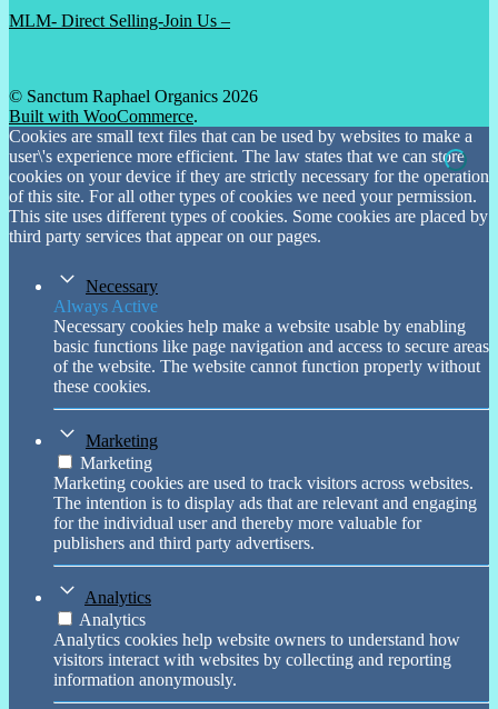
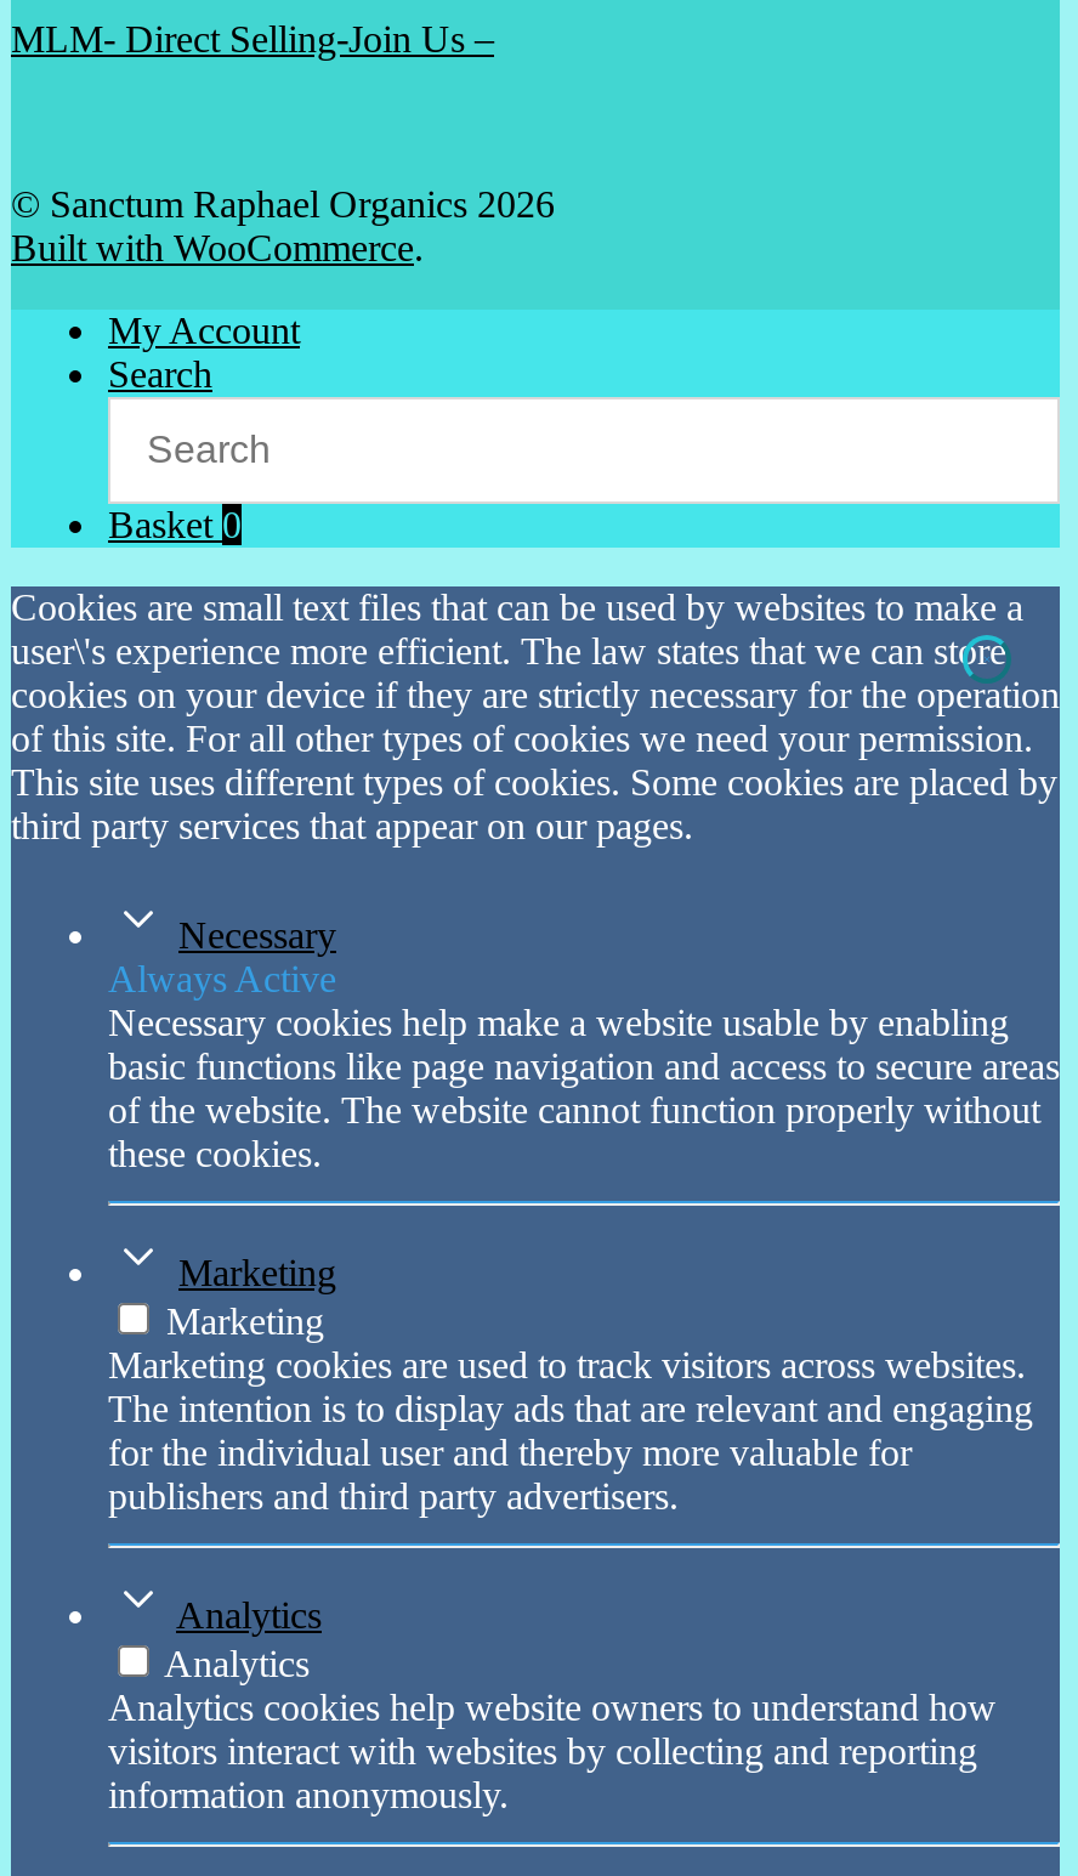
+ [image]
+ My Account
+ Search

+ Basket 0
